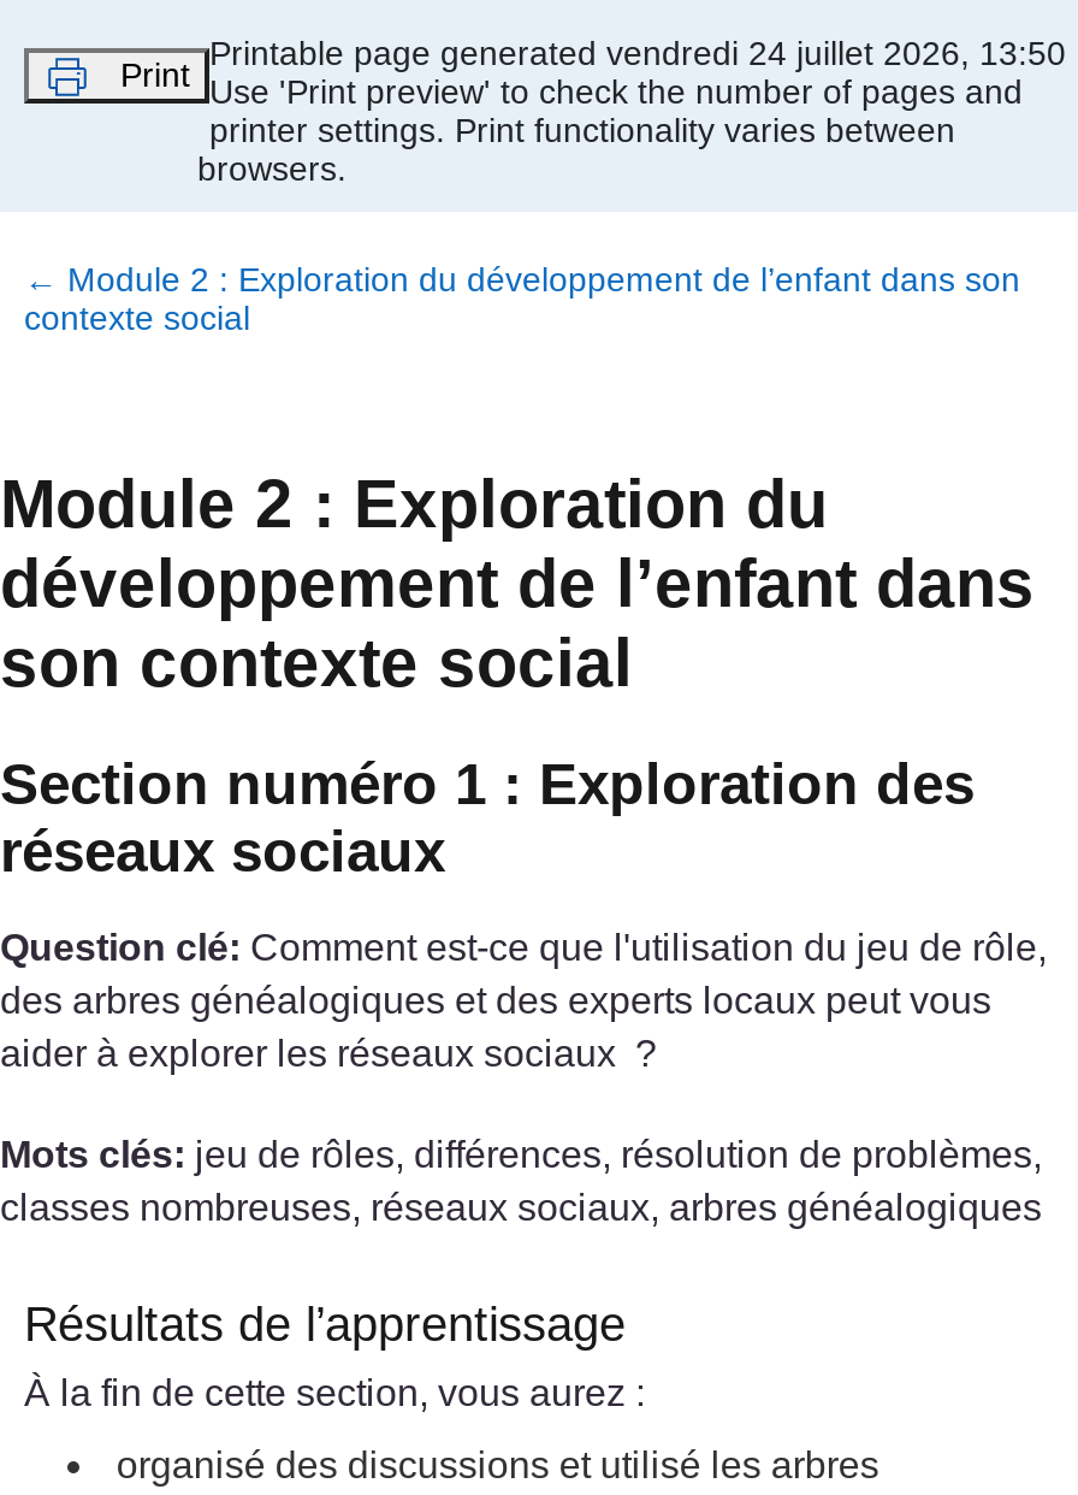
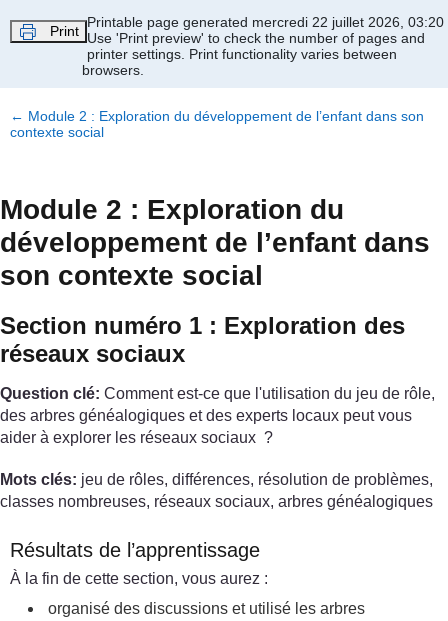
- Printable page generated vendredi 24 juillet 2026, 13:50
+ Printable page generated mercredi 22 juillet 2026, 03:20
